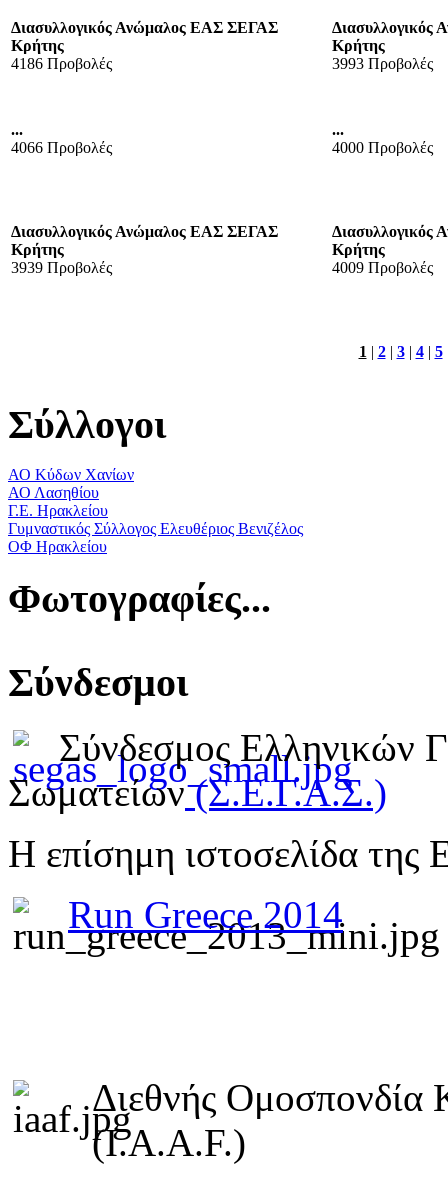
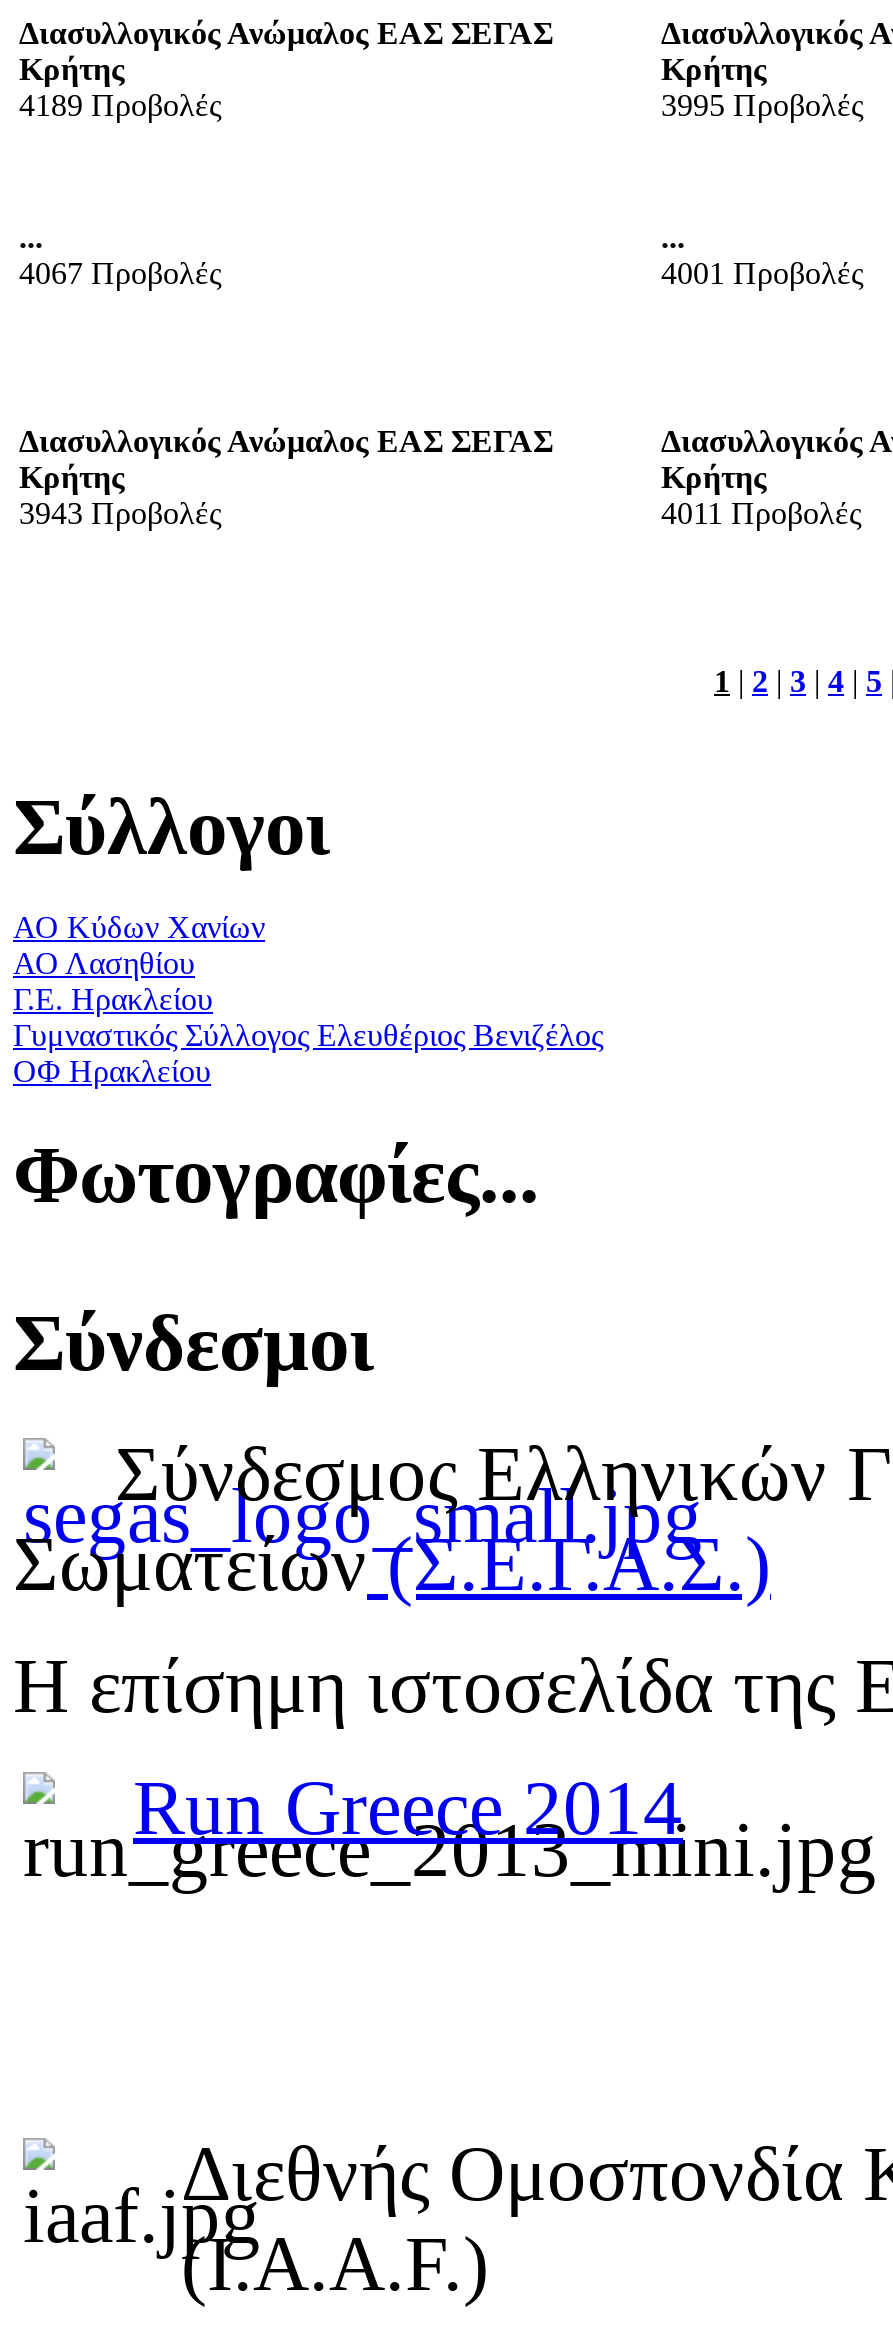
- 4186 Προβολές
+ 4189 Προβολές

- 3993 Προβολές
+ 3995 Προβολές

- 4066 Προβολές
+ 4067 Προβολές

- 4000 Προβολές
+ 4001 Προβολές

- 3939 Προβολές
+ 3943 Προβολές

- 4009 Προβολές
+ 4011 Προβολές
